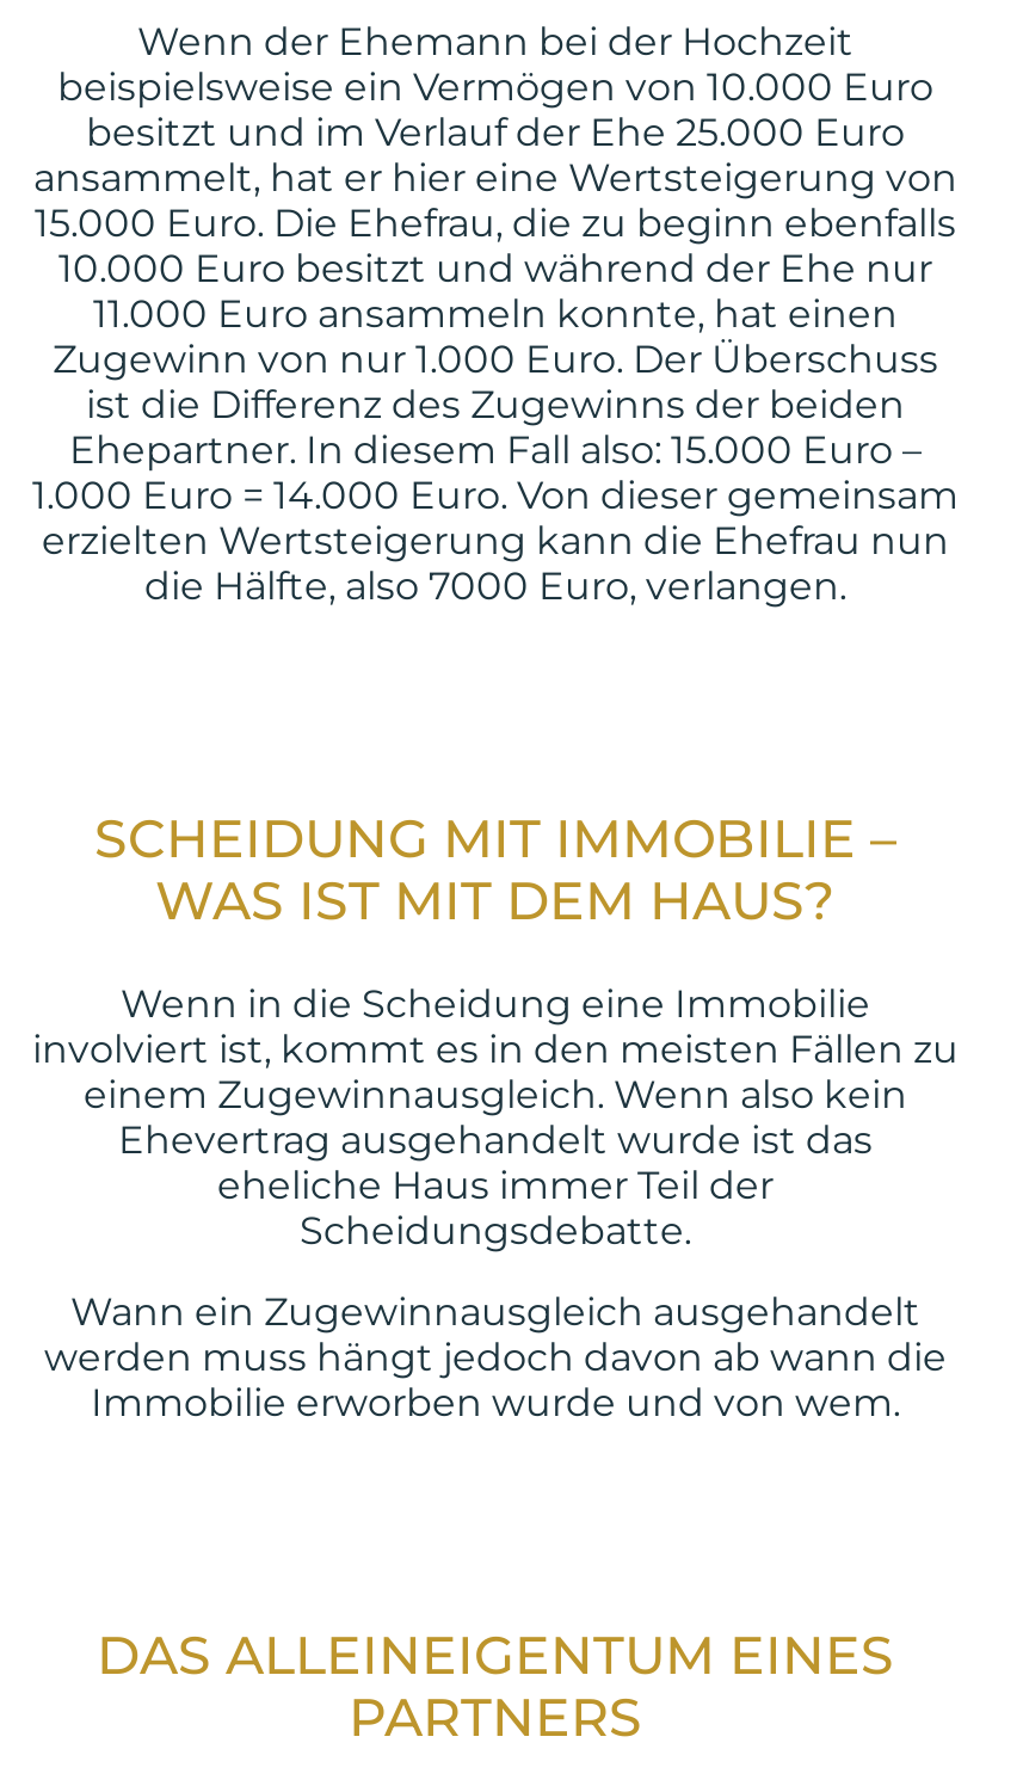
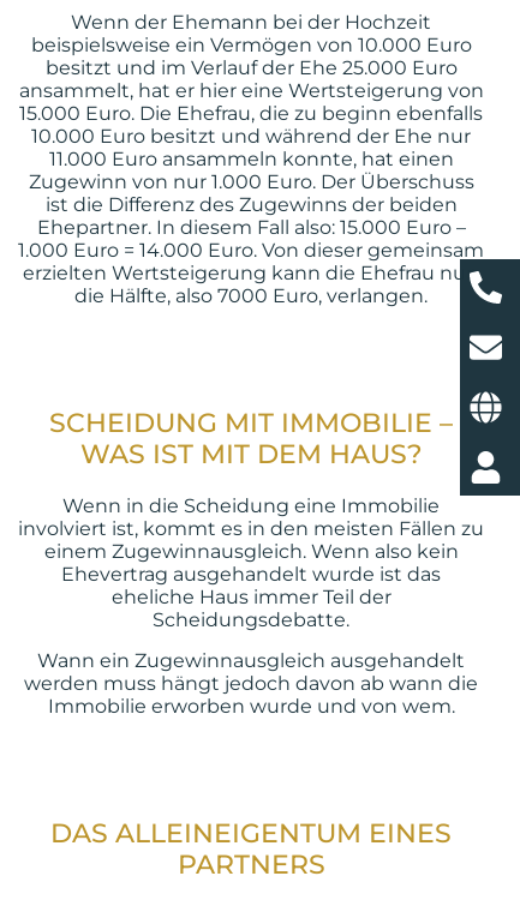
+ [image]
